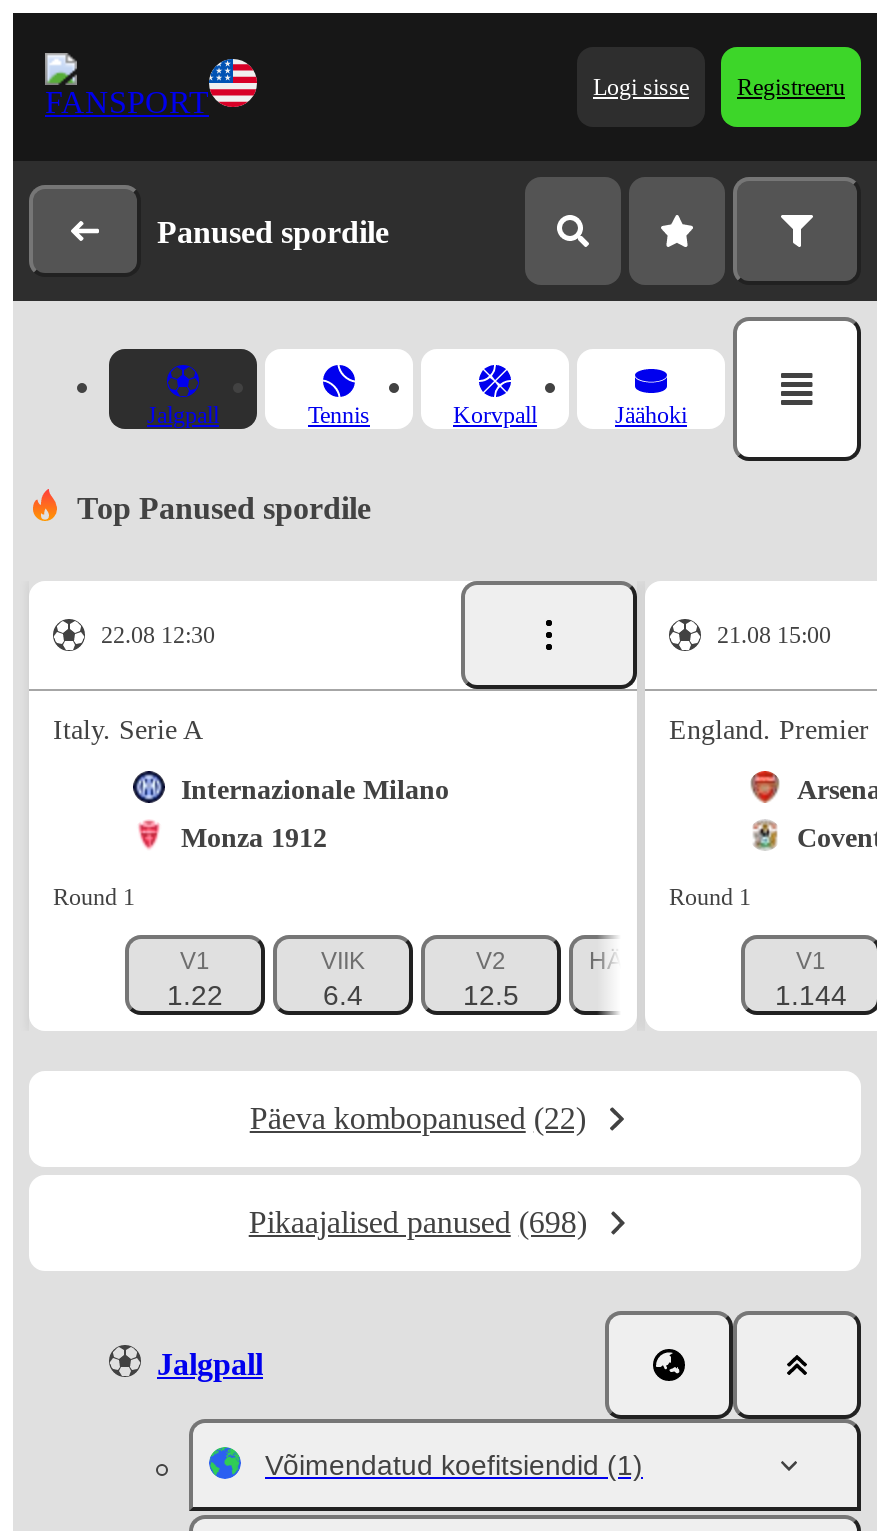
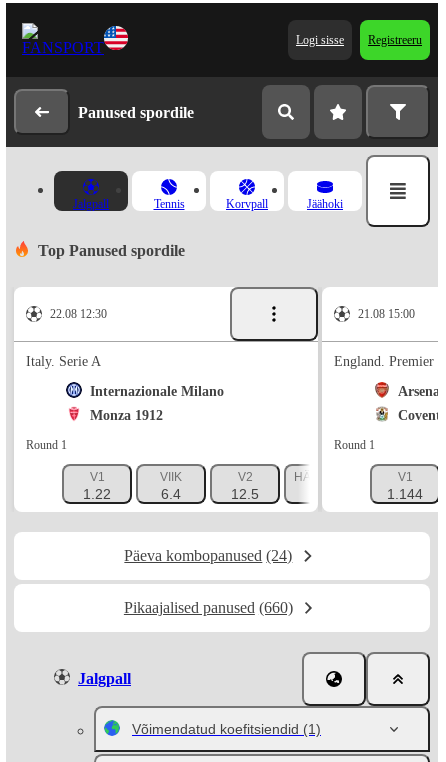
- Päeva kombopanused (22)
+ Päeva kombopanused (24)

- Pikaajalised panused (698)
+ Pikaajalised panused (660)
